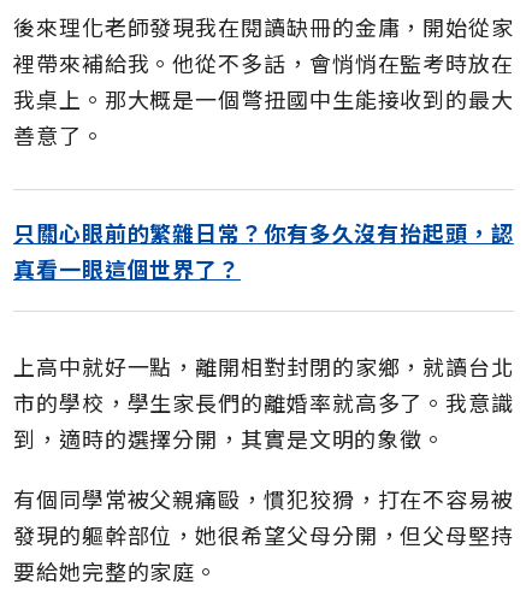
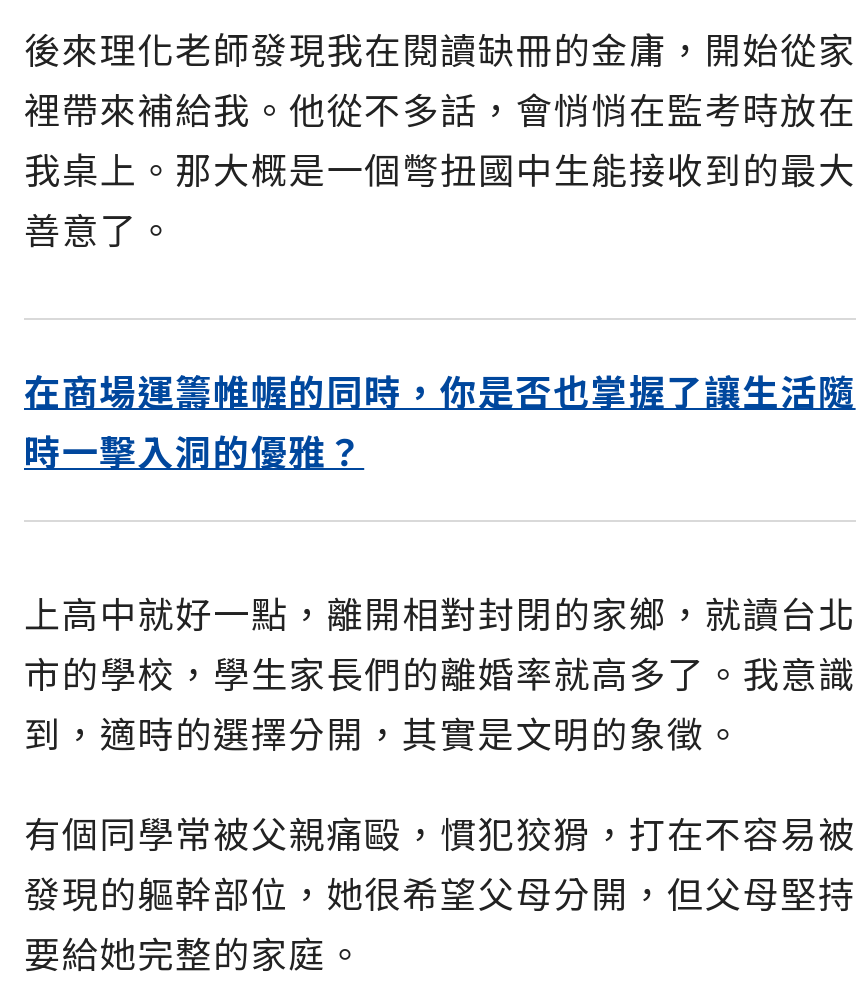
- 只關心眼前的繁雜日常？你有多久沒有抬起頭，認
- 真看一眼這個世界了？
+ 在商場運籌帷幄的同時，你是否也掌握了讓生活隨
+ 時一擊入洞的優雅？
